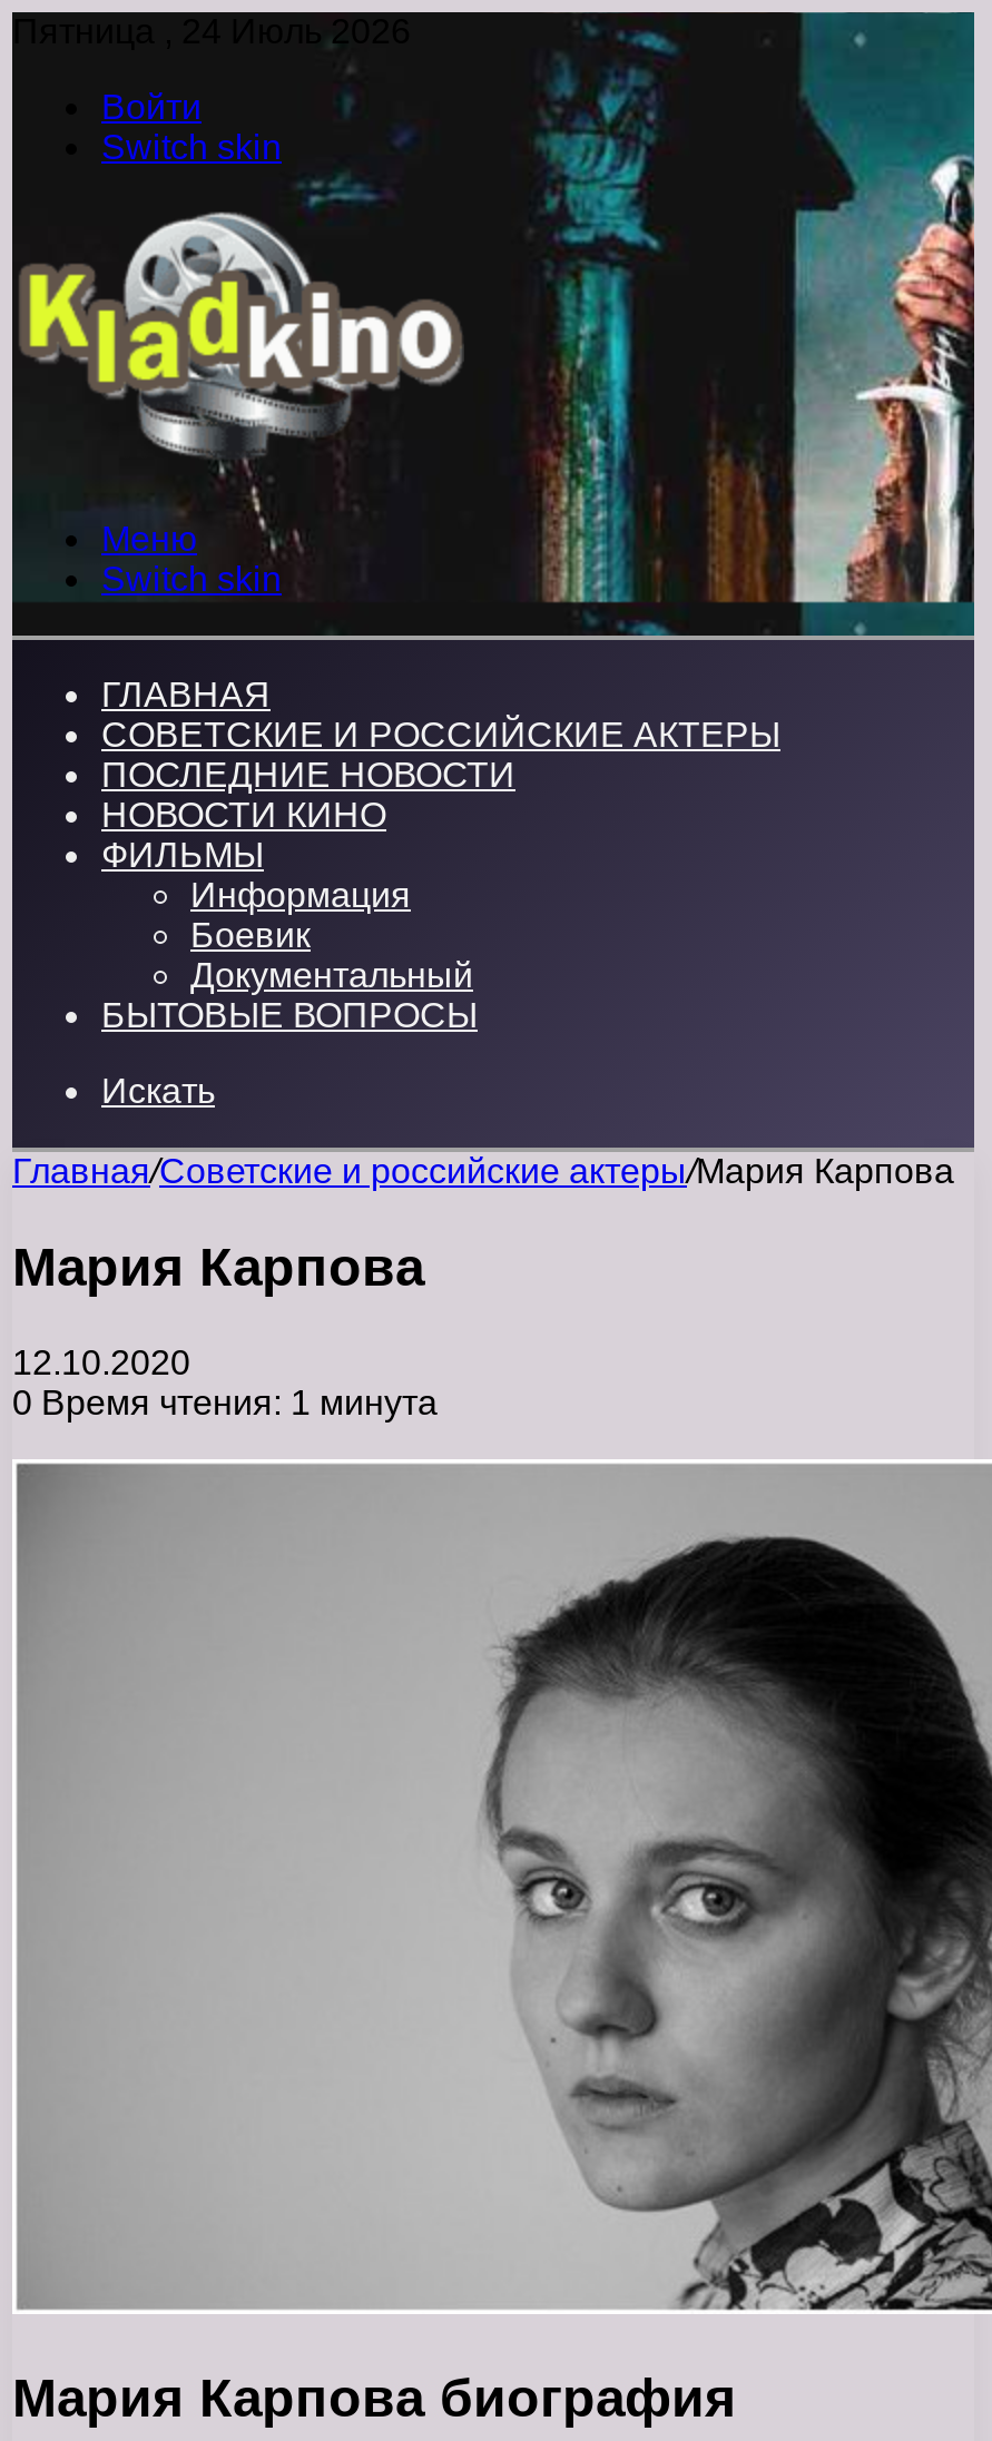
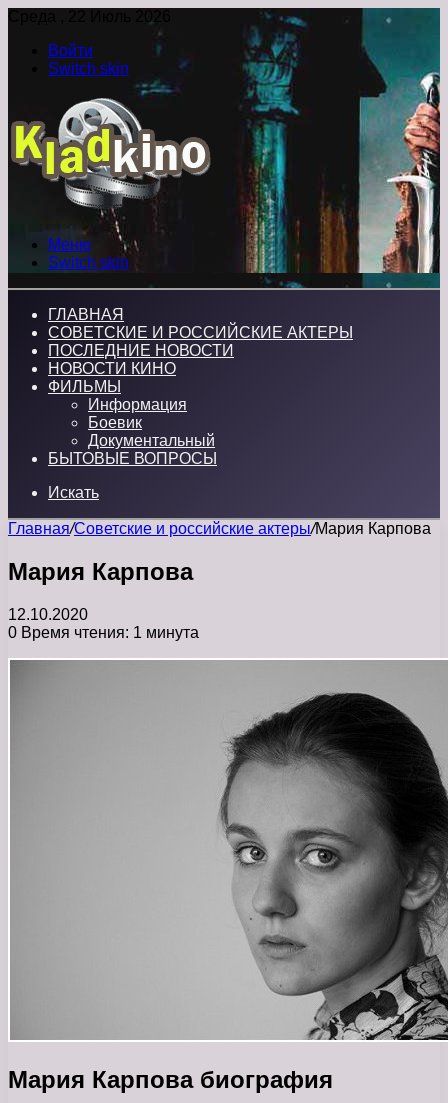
- Пятница , 24 Июль 2026
+ Среда , 22 Июль 2026
